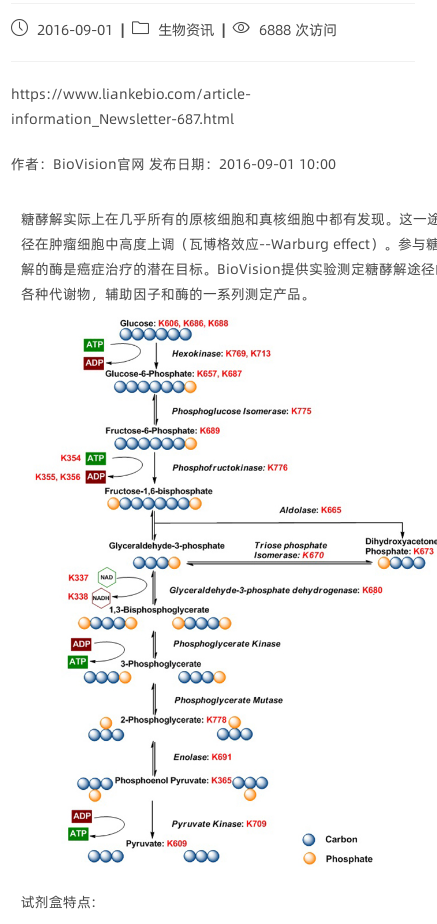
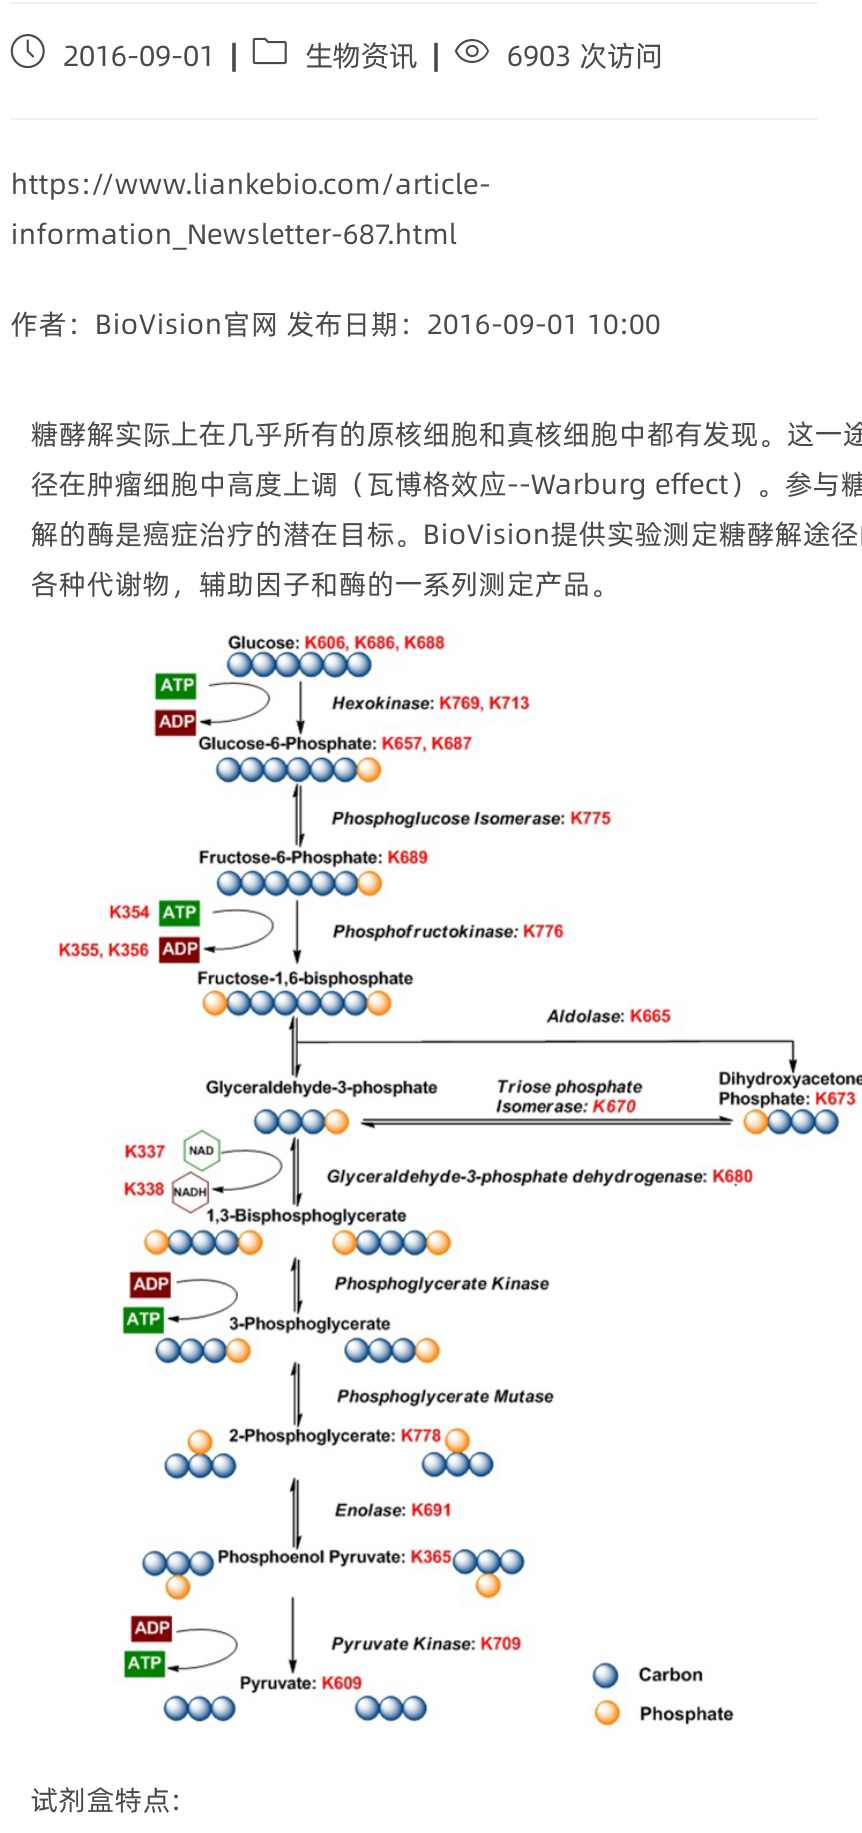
- 6888 次访问
+ 6903 次访问
